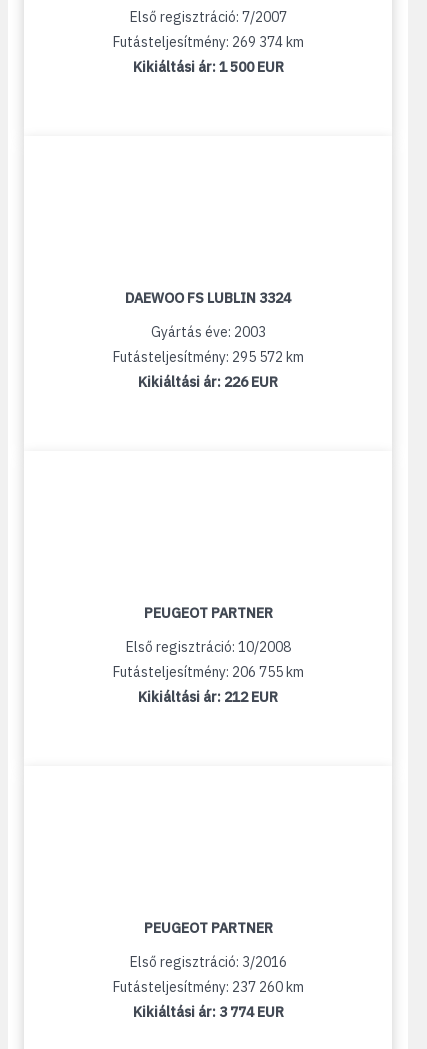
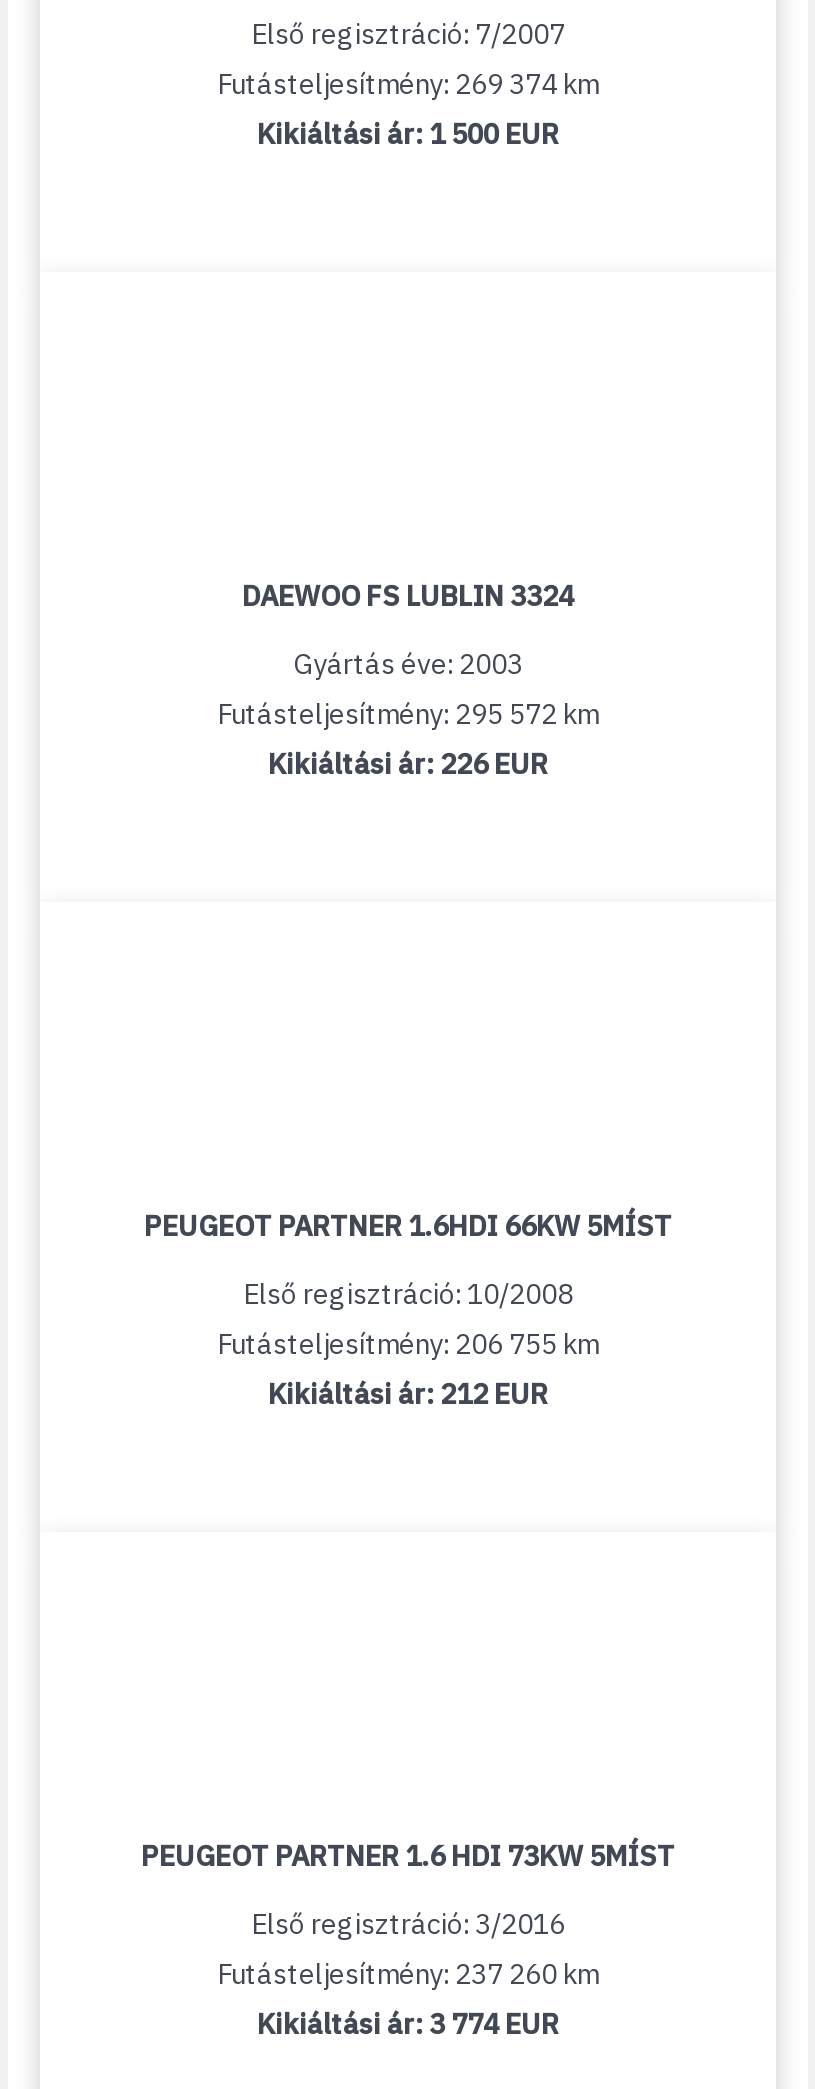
- PEUGEOT PARTNER
+ PEUGEOT PARTNER 1.6HDI 66KW 5MÍST

- PEUGEOT PARTNER
+ PEUGEOT PARTNER 1.6 HDI 73KW 5MÍST
